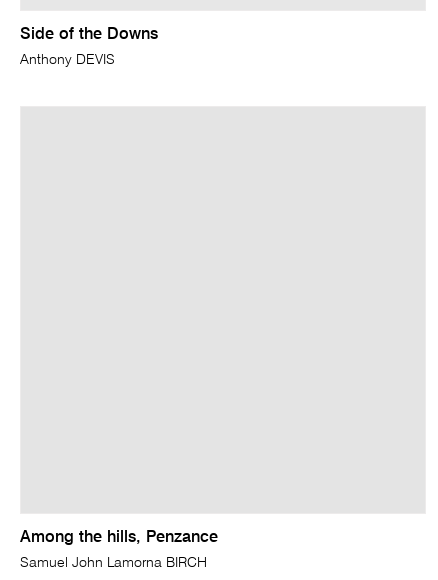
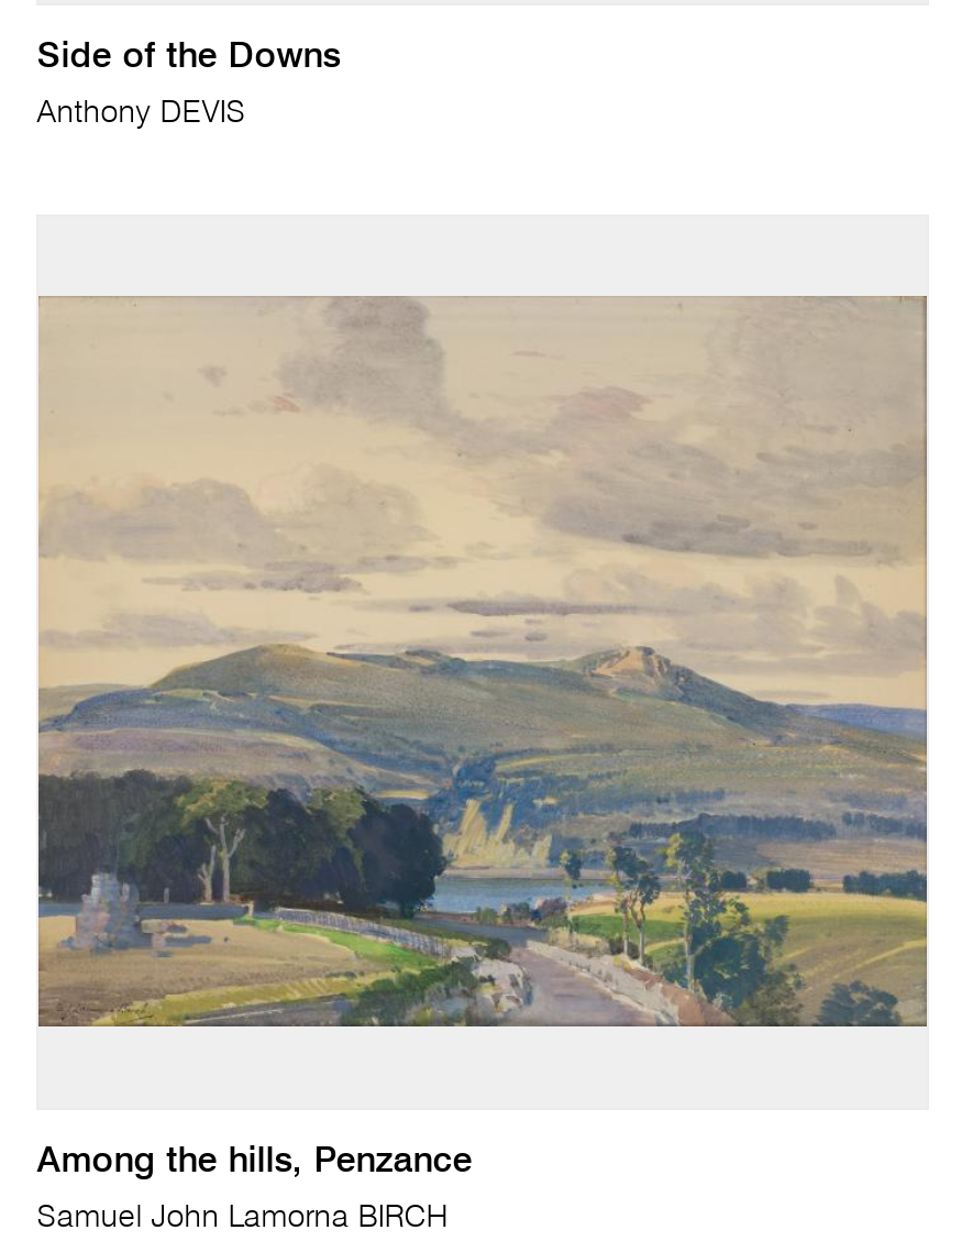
+ [image]
